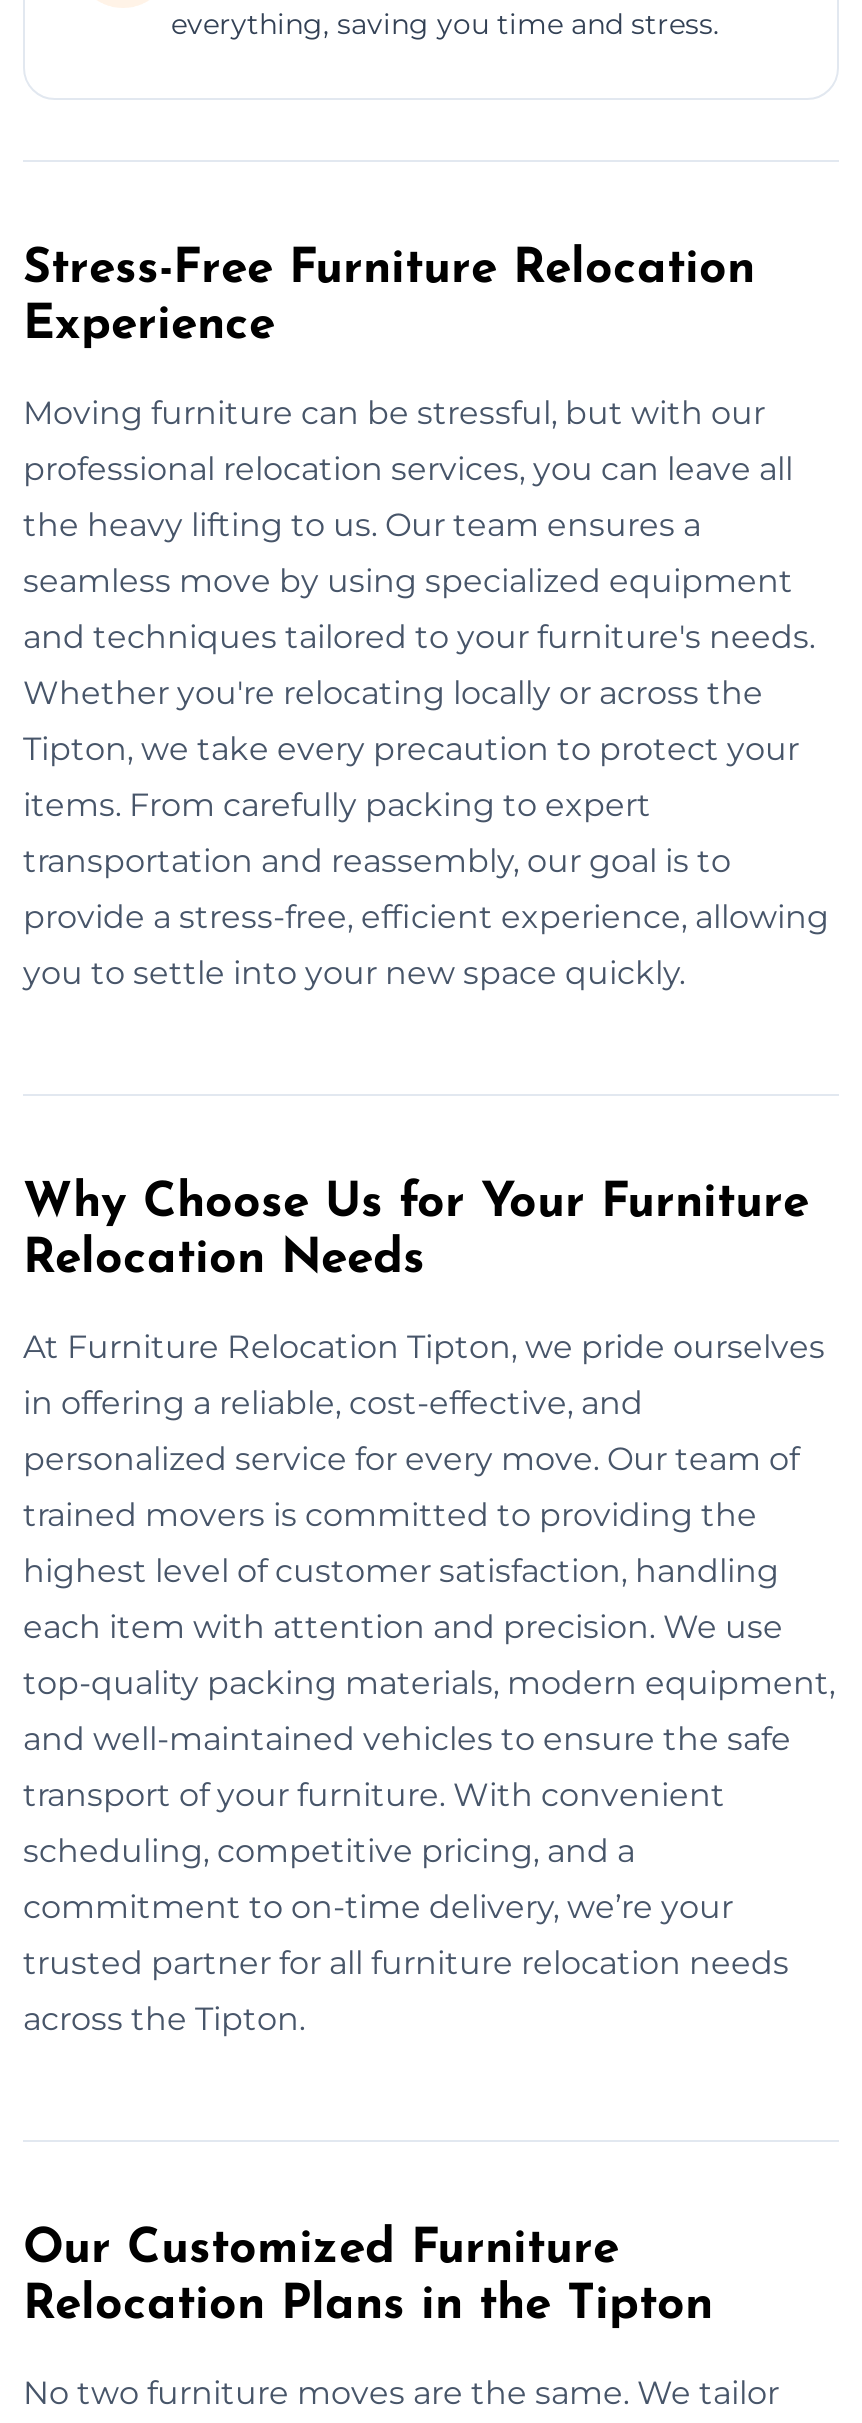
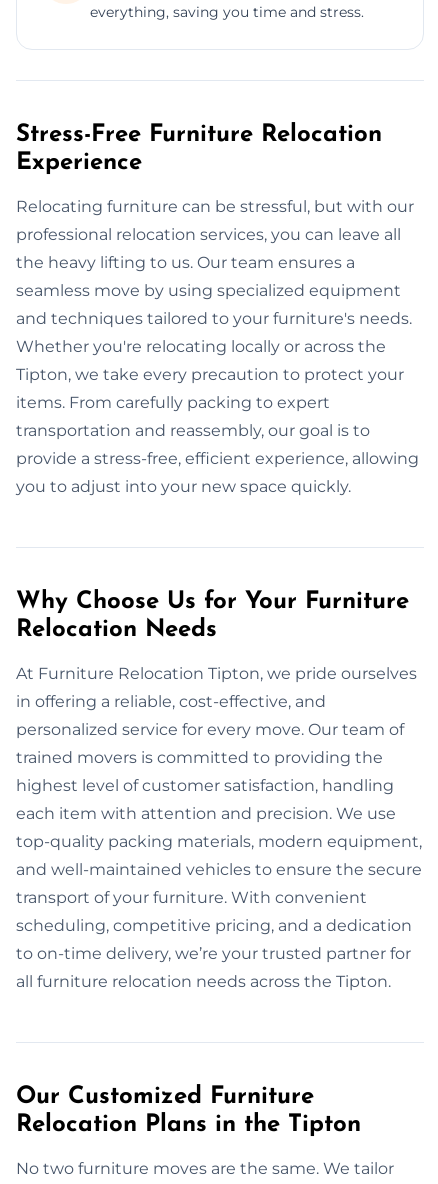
- Moving furniture can be stressful, but with our
+ Relocating furniture can be stressful, but with our

- you to settle into your new space quickly.
+ you to adjust into your new space quickly.

- and well-maintained vehicles to ensure the safe
+ and well-maintained vehicles to ensure the secure

- scheduling, competitive pricing, and a
- commitment to on-time delivery, we’re your
- trusted partner for all furniture relocation needs
- across the Tipton.
+ scheduling, competitive pricing, and a dedication
+ to on-time delivery, we’re your trusted partner for
+ all furniture relocation needs across the Tipton.
